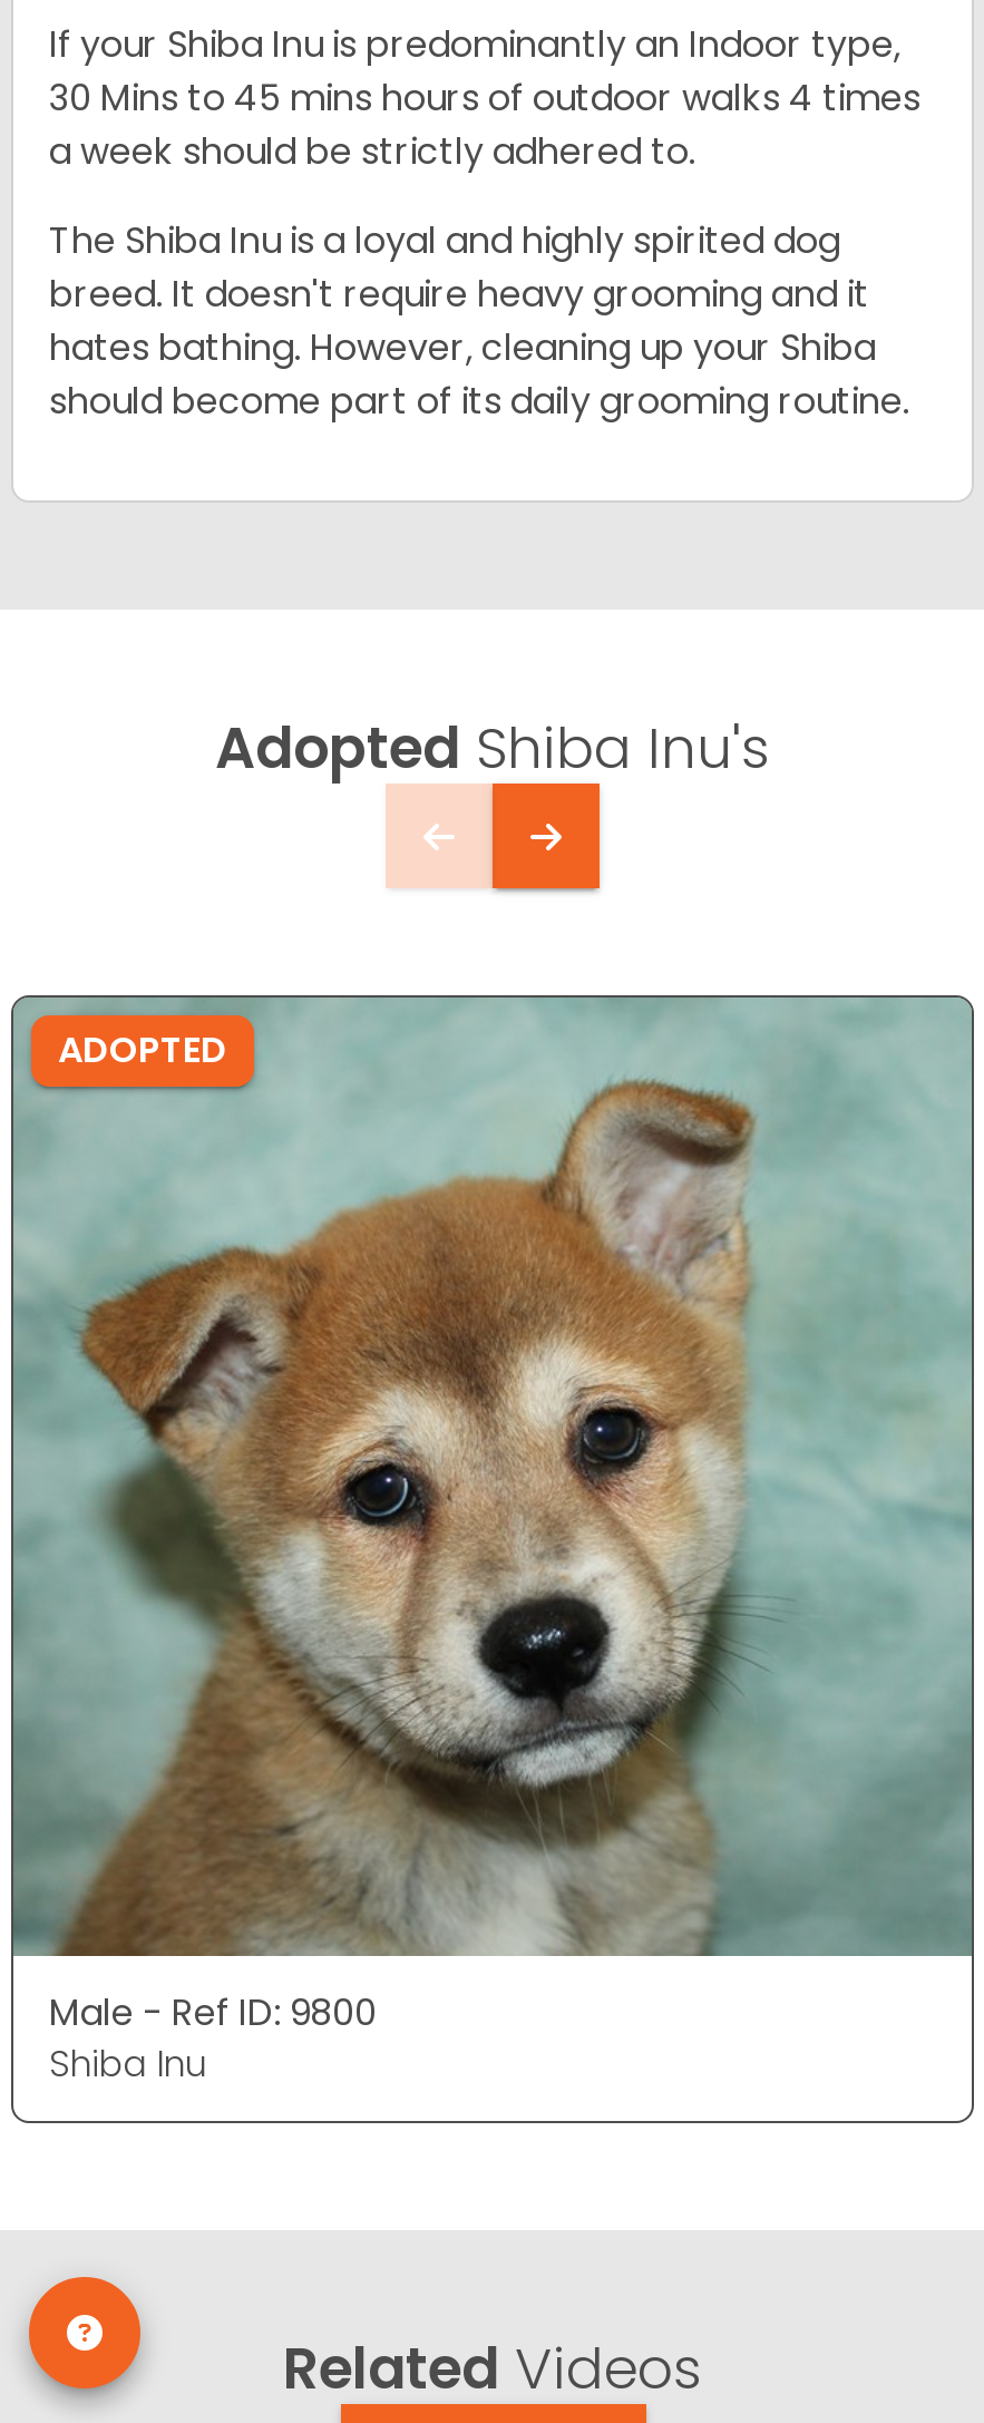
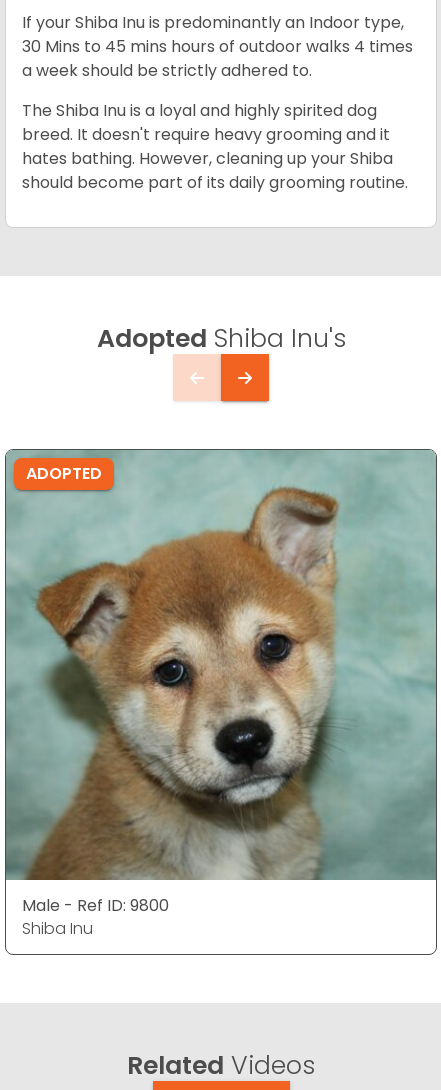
- [image]
